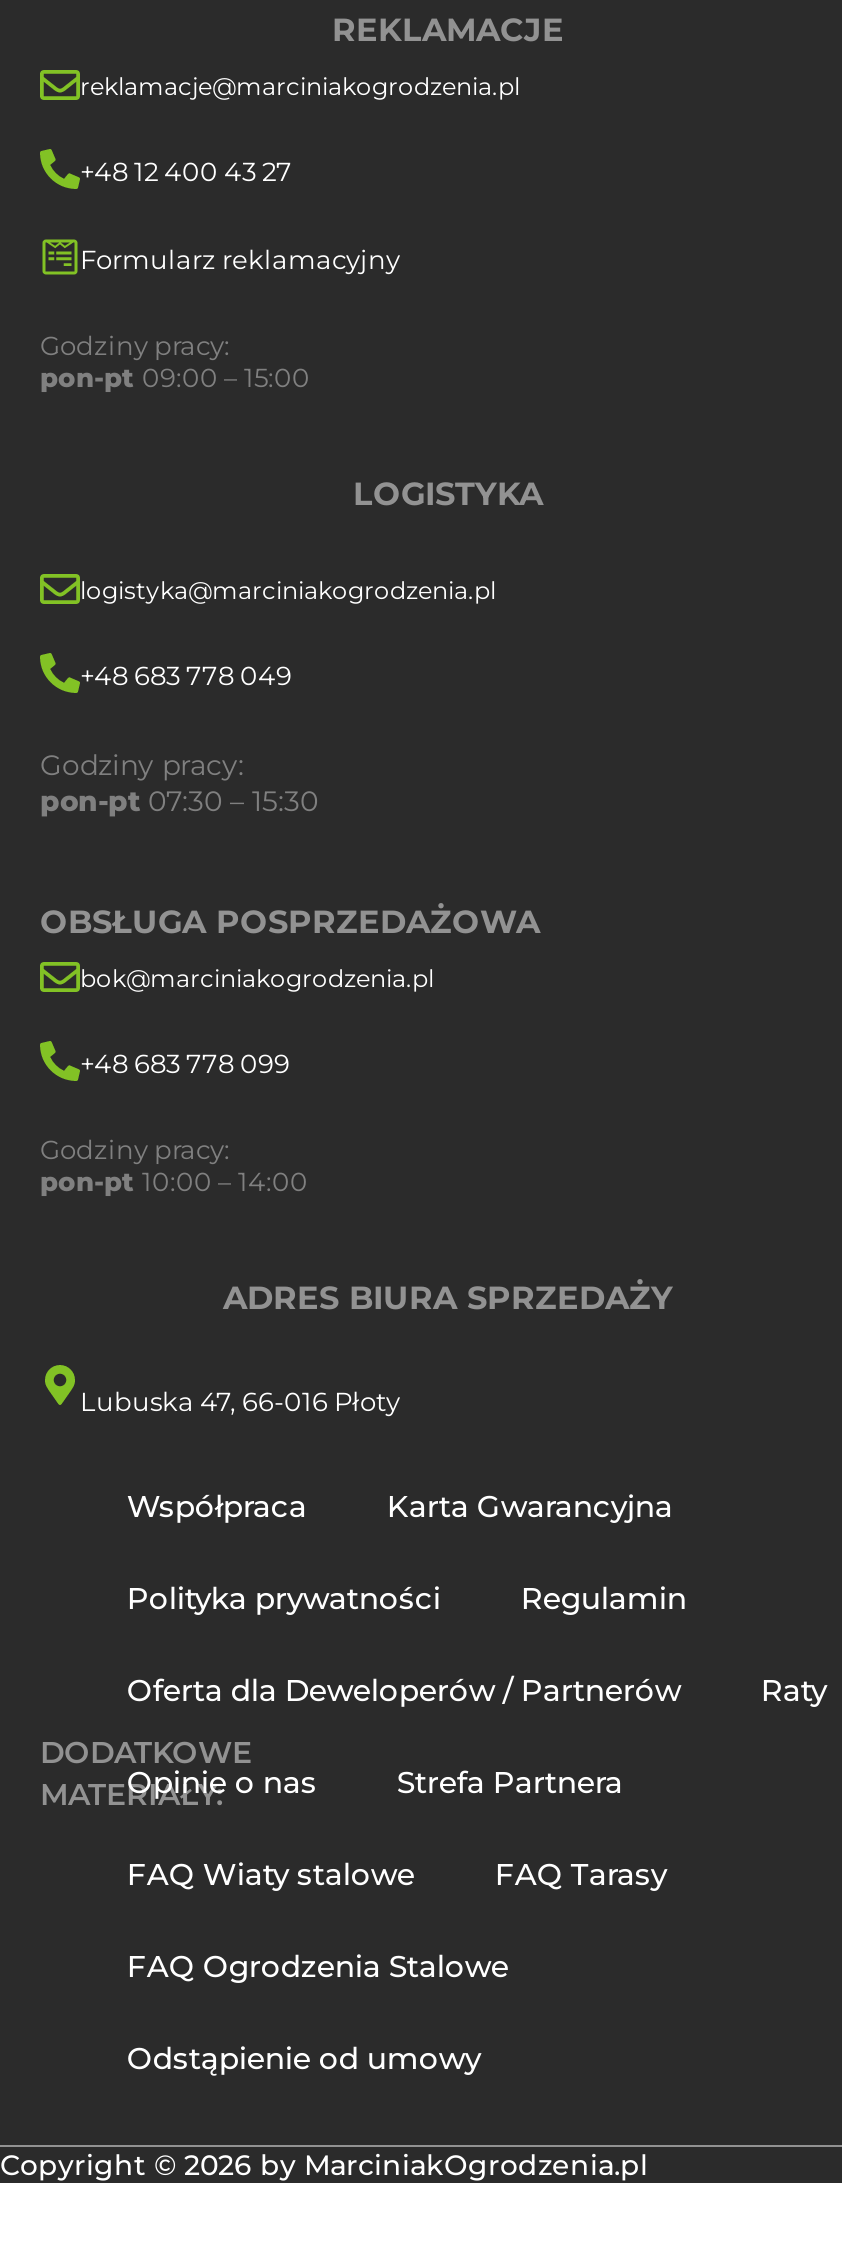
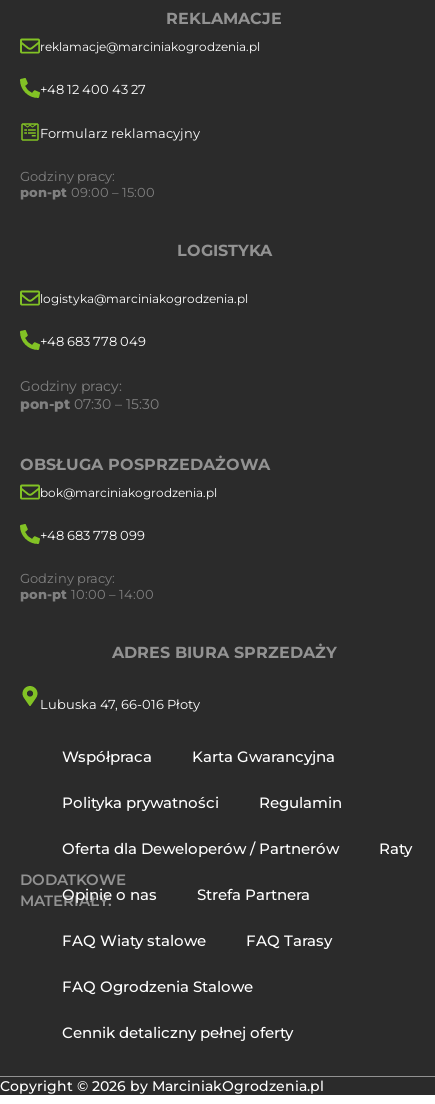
- Odstąpienie od umowy
+ Cennik detaliczny pełnej oferty
